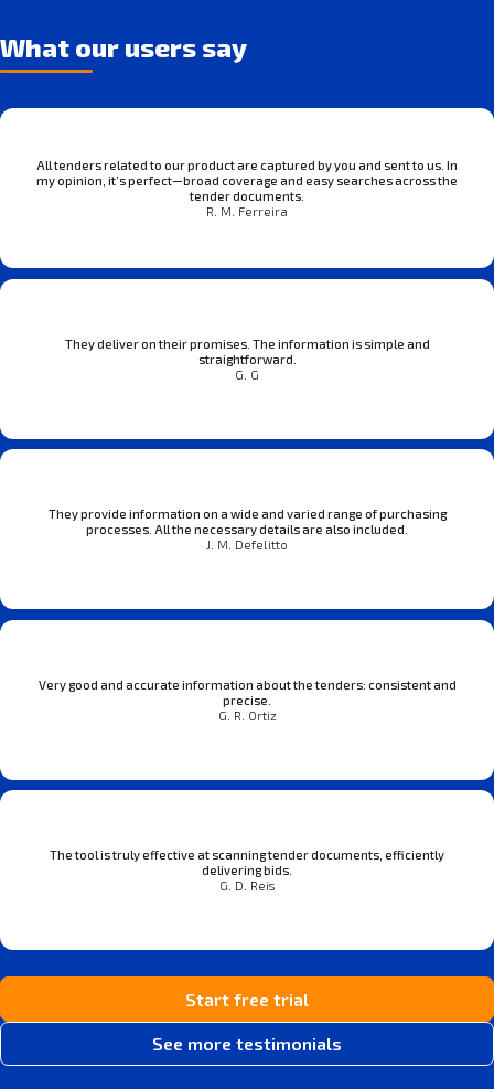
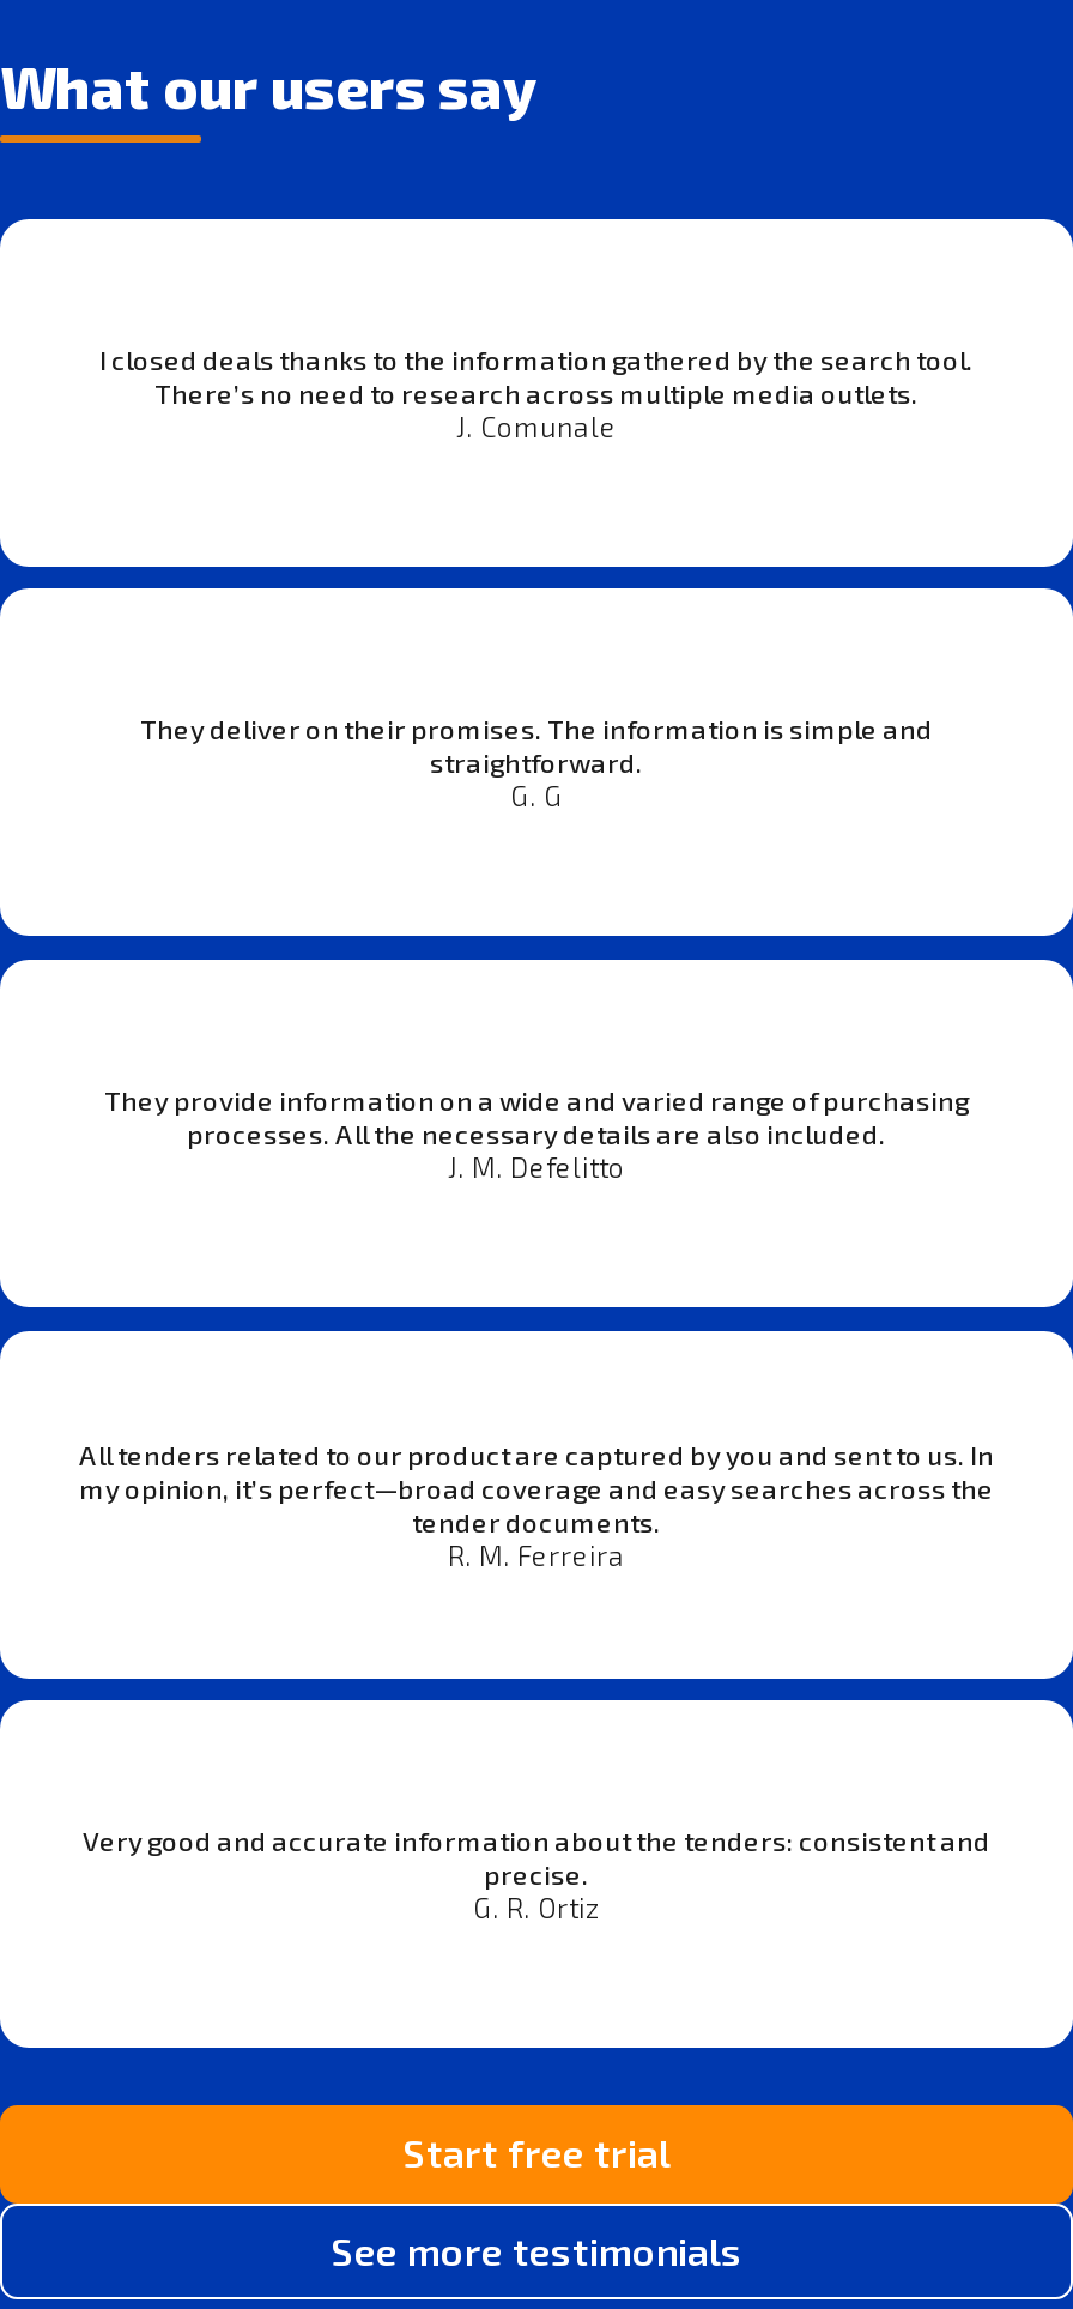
+ I closed deals thanks to the information gathered by the search tool.
+ There’s no need to research across multiple media outlets.
+ J. Comunale

moved down: All tenders related to our product are captured by you and sent to us. In | my opinion, it’s perfect—broad coverage and easy searches across the | tender documents. | R. M. Ferreira

moved down: Very good and accurate information about the tenders: consistent and | precise. | G. R. Ortiz

- The tool is truly effective at scanning tender documents, efficiently
- delivering bids.
- G. D. Reis
